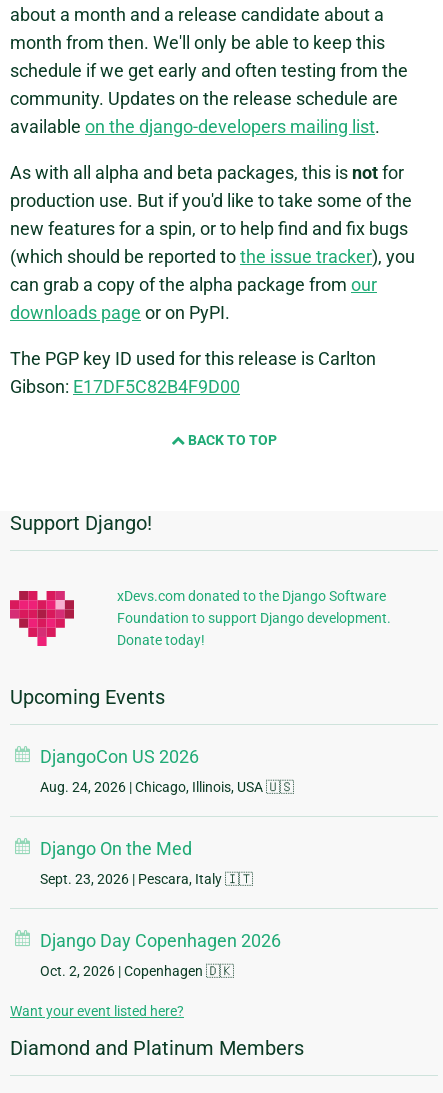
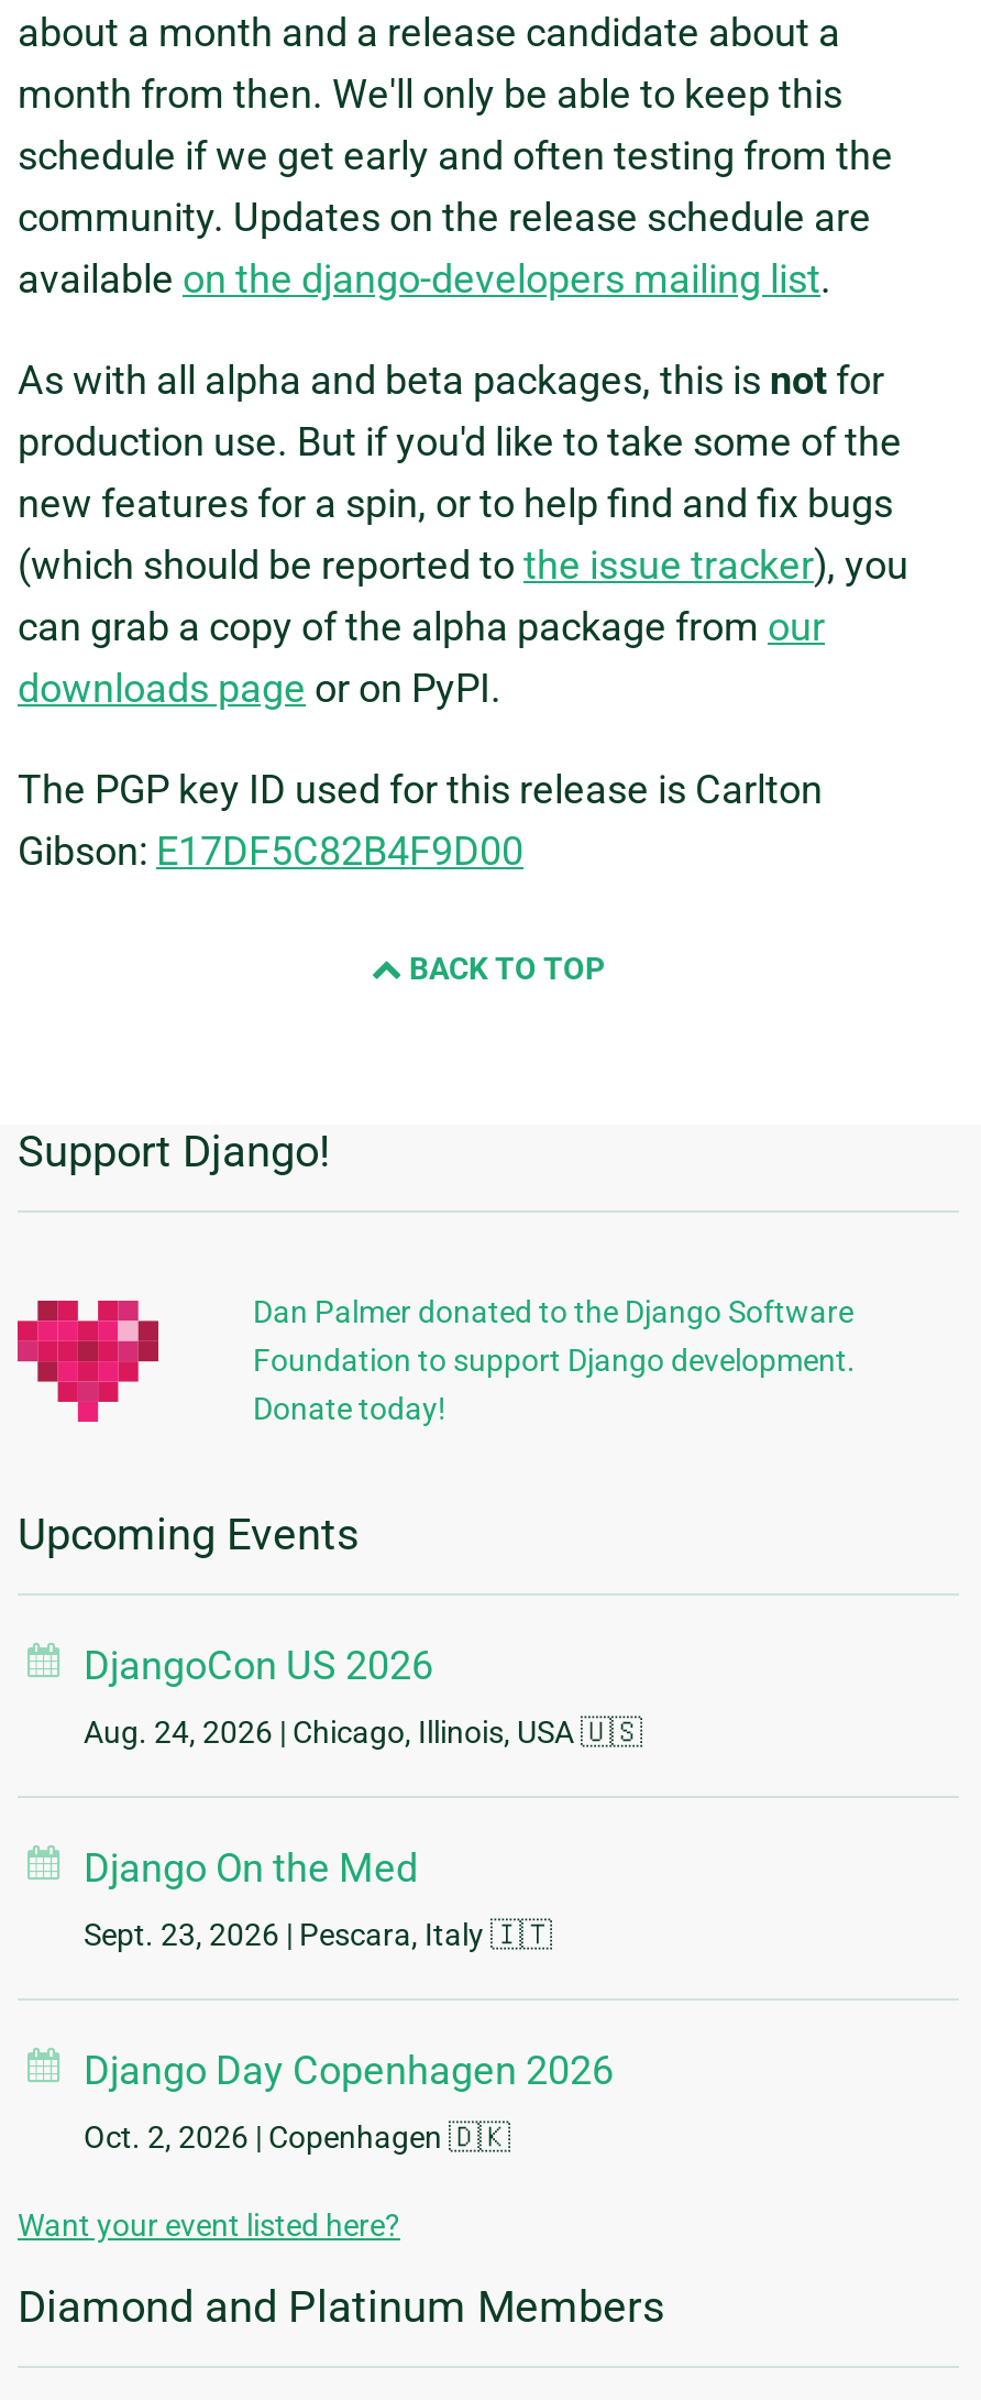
- xDevs.com donated to the Django Software
+ Dan Palmer donated to the Django Software
